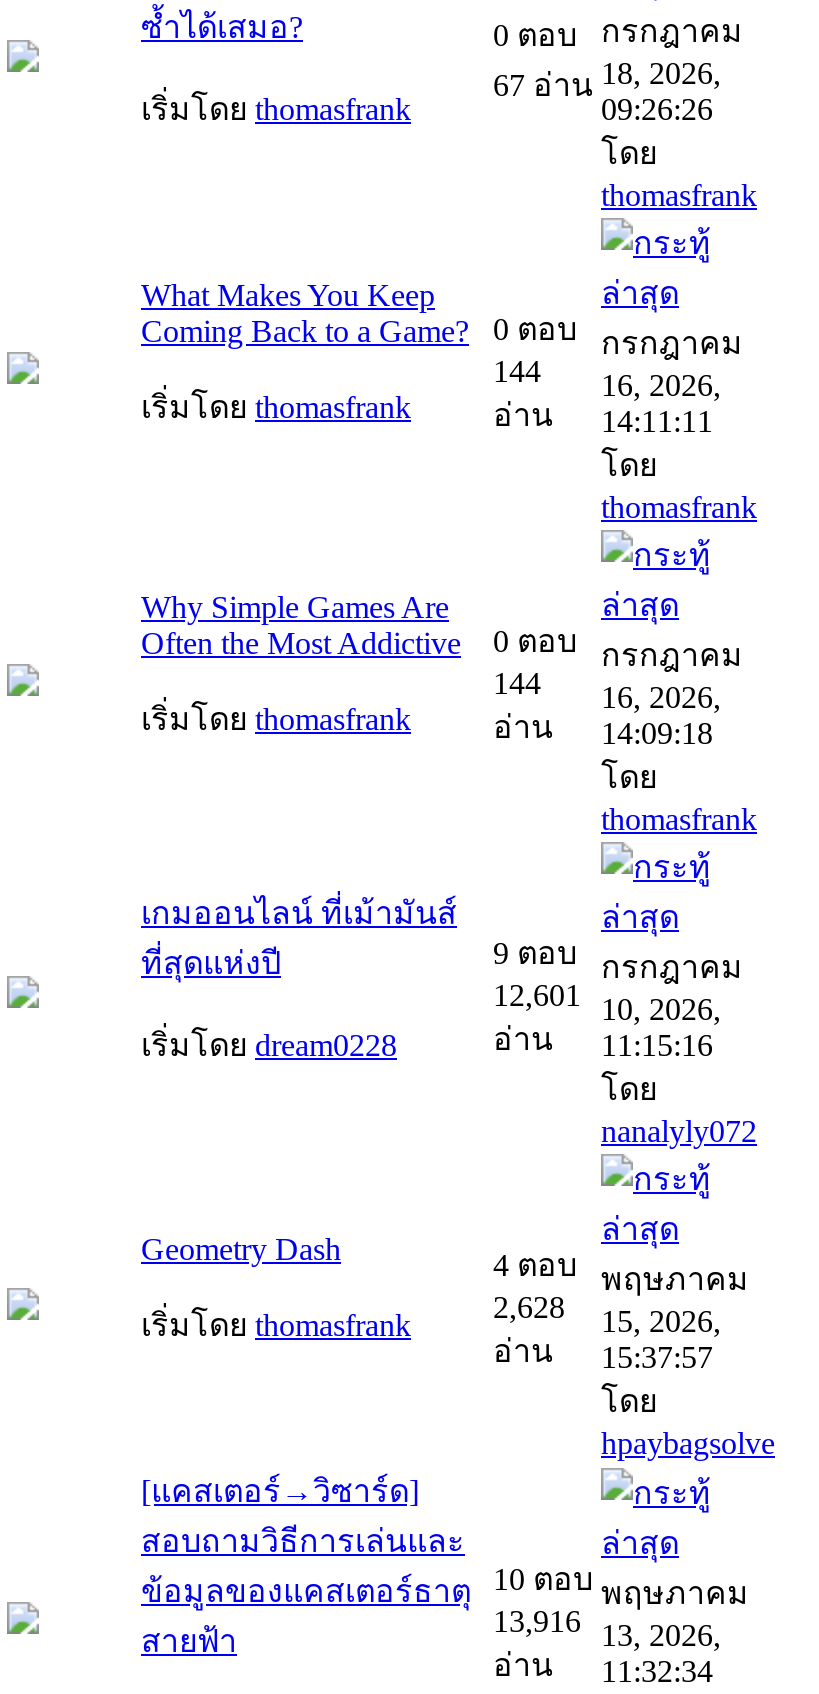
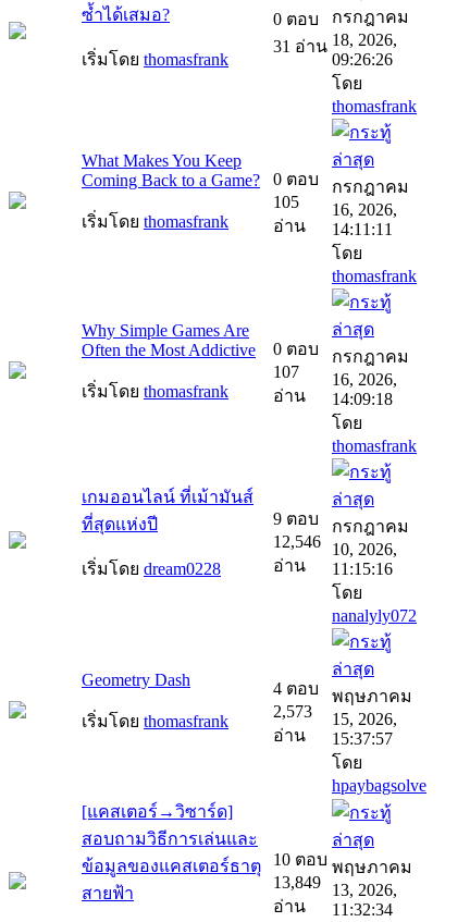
- 67 อ่าน 18, 2026,
+ 31 อ่าน 18, 2026,

- 144 16, 2026,
+ 105 16, 2026,

- 144 16, 2026,
+ 107 16, 2026,

- 12,601 10, 2026,
+ 12,546 10, 2026,

- 2,628 15, 2026,
+ 2,573 15, 2026,

- 13,916 13, 2026,
+ 13,849 13, 2026,
